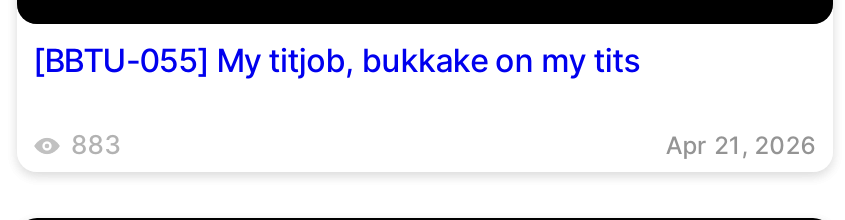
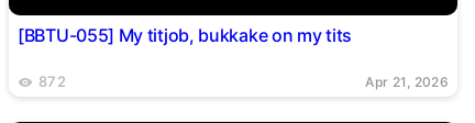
- 883
+ 872
